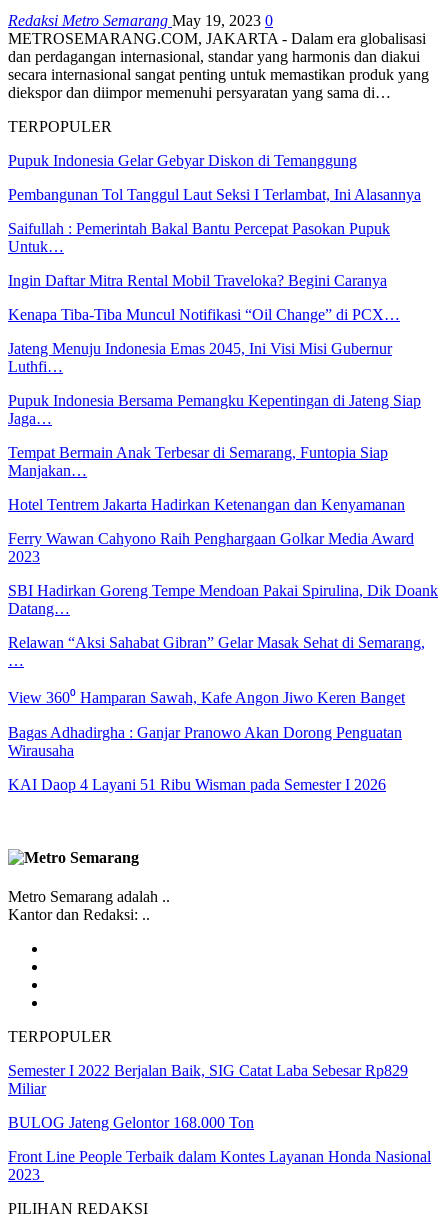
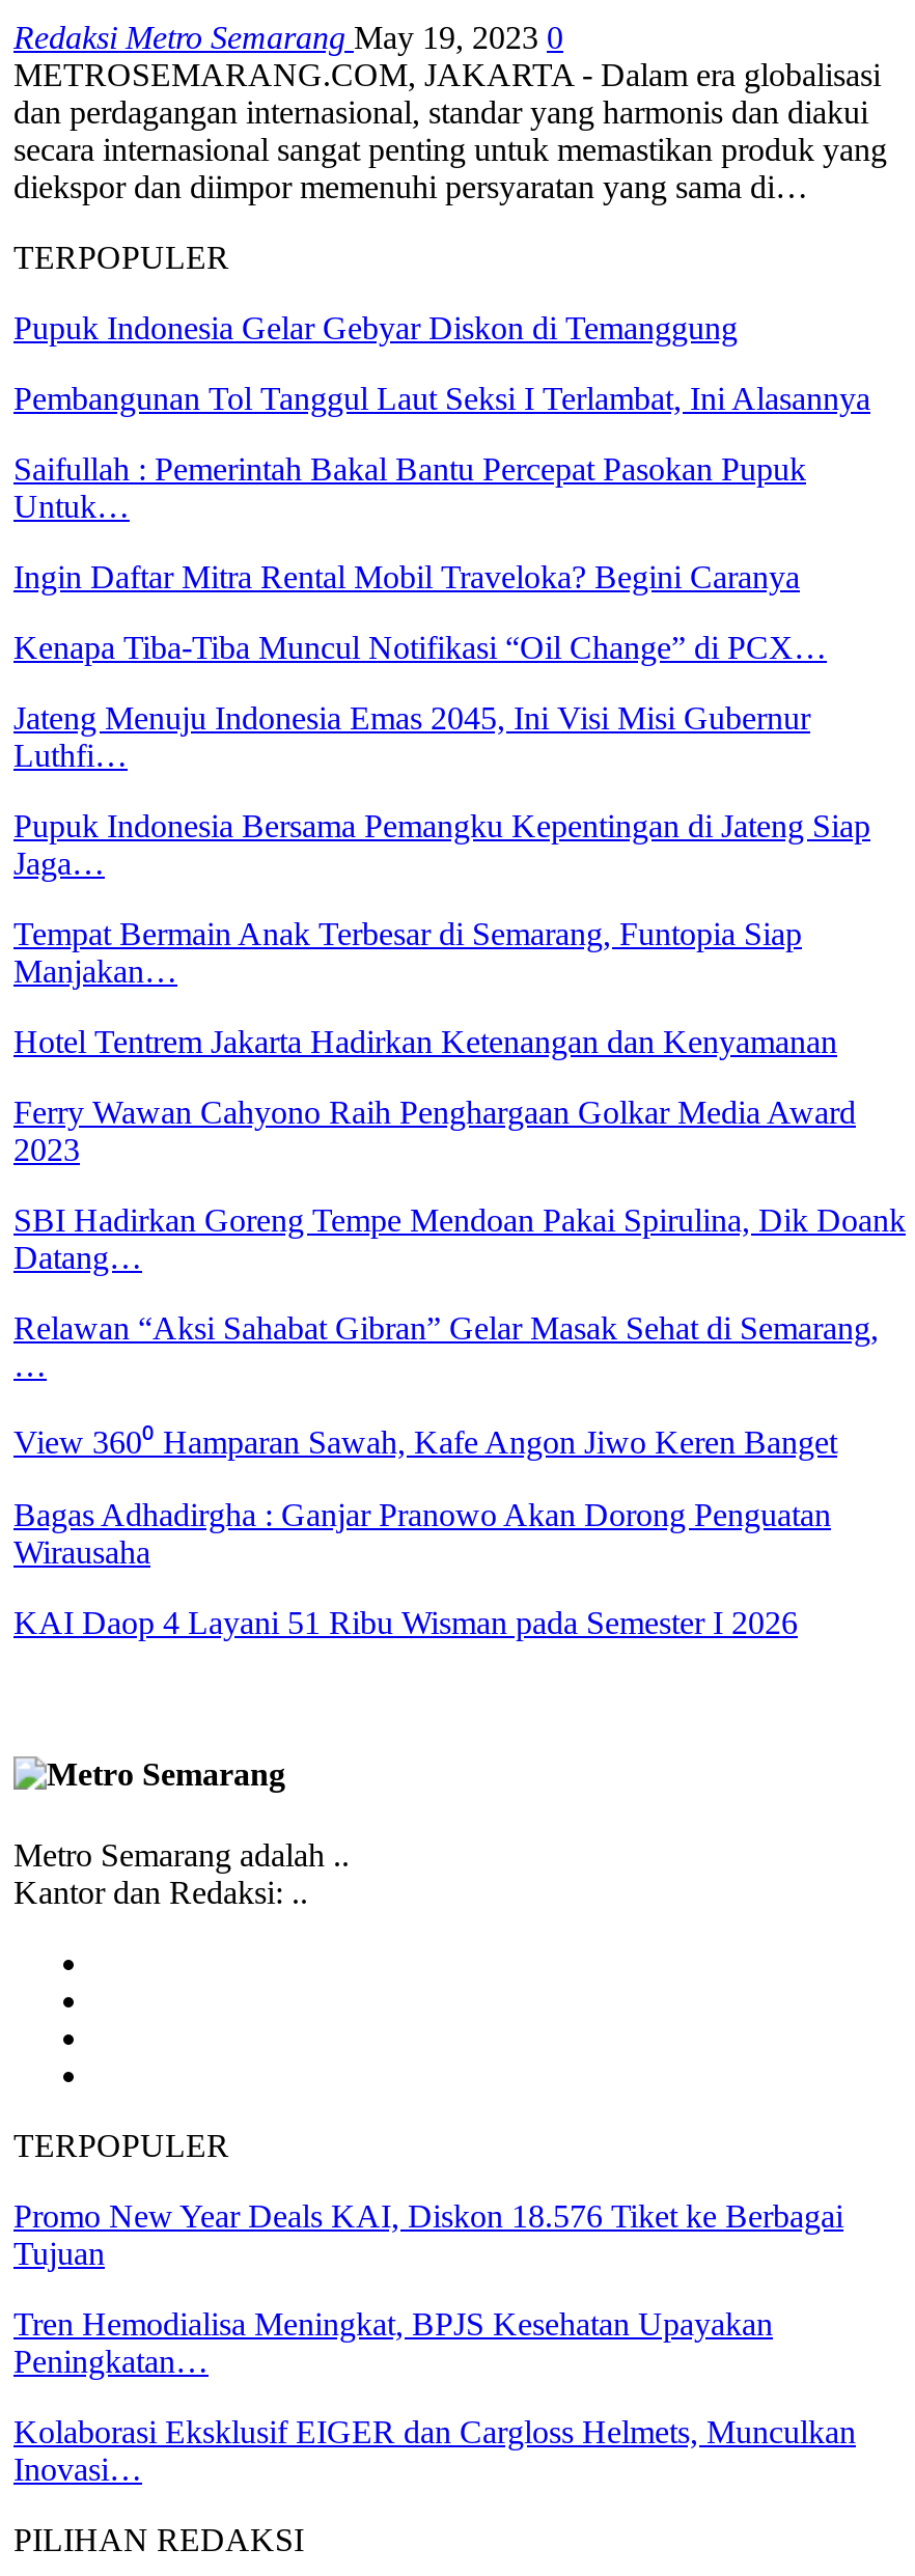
- Semester I 2022 Berjalan Baik, SIG Catat Laba Sebesar Rp829
- Miliar
+ Promo New Year Deals KAI, Diskon 18.576 Tiket ke Berbagai
+ Tujuan

- BULOG Jateng Gelontor 168.000 Ton
+ Tren Hemodialisa Meningkat, BPJS Kesehatan Upayakan
+ Peningkatan…

- Front Line People Terbaik dalam Kontes Layanan Honda Nasional
- 2023
+ Kolaborasi Eksklusif EIGER dan Cargloss Helmets, Munculkan
+ Inovasi…
